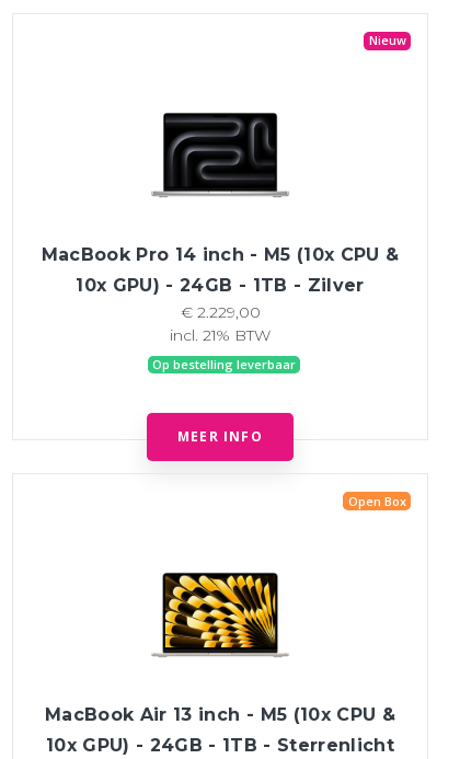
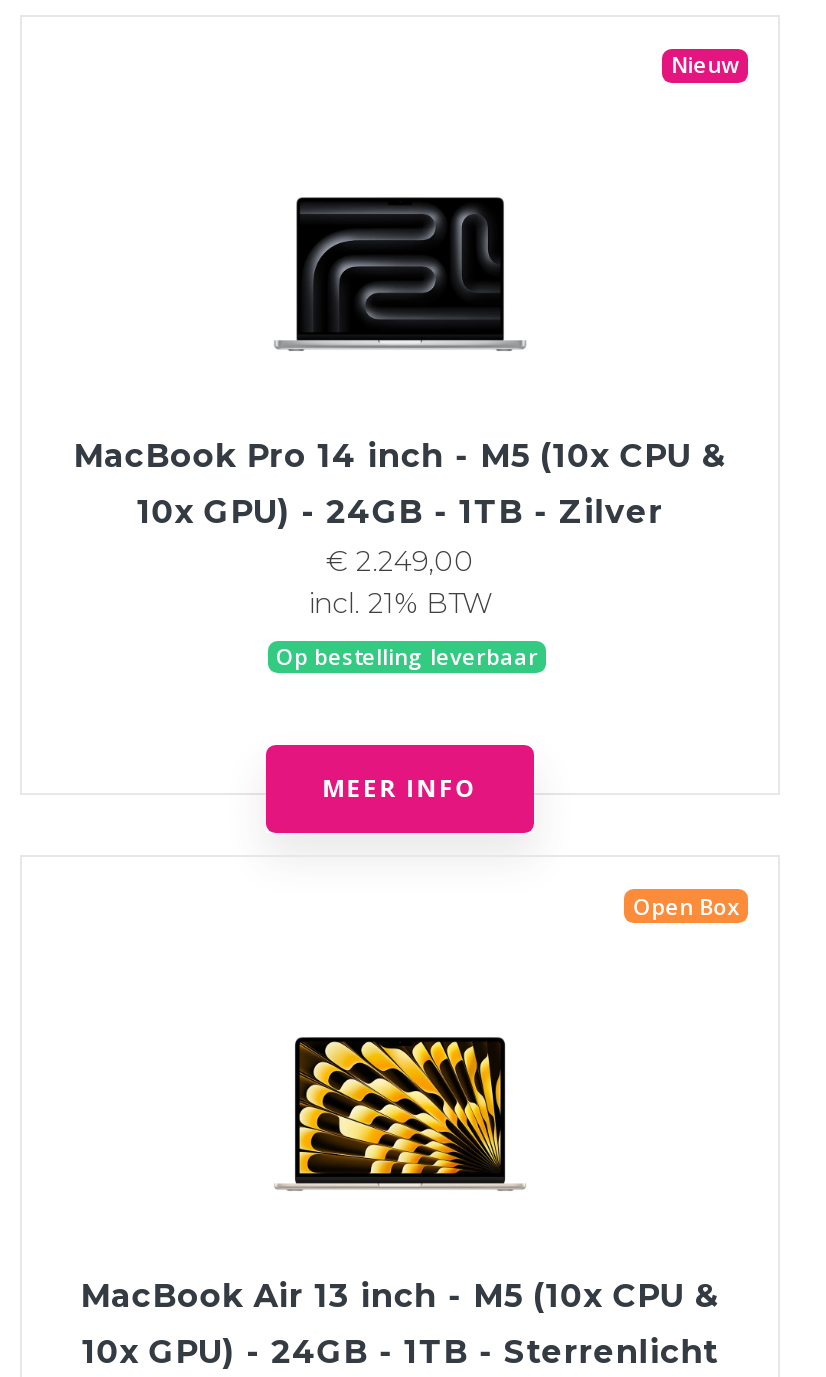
- € 2.229,00
+ € 2.249,00
